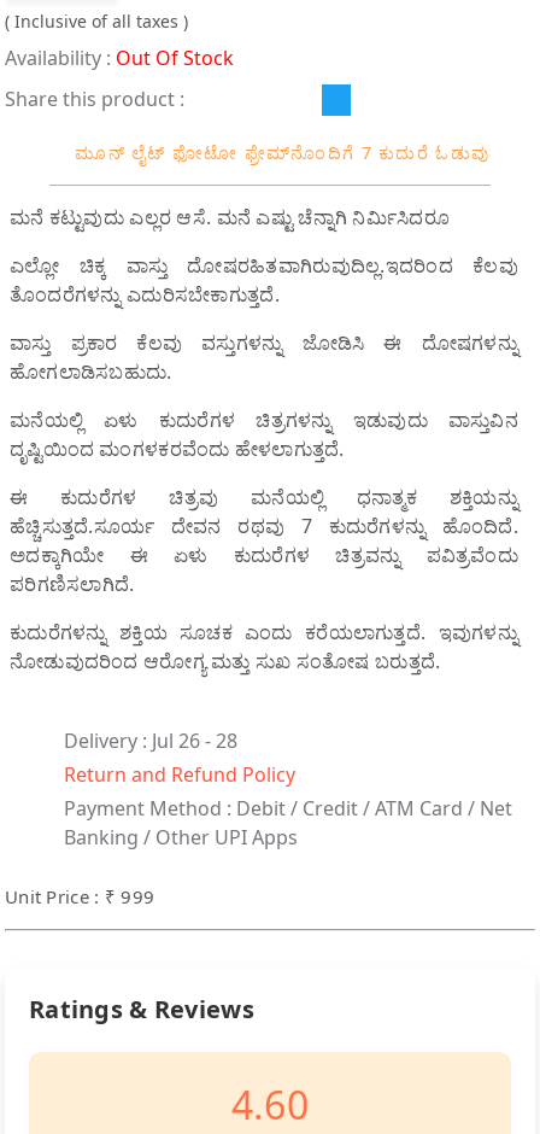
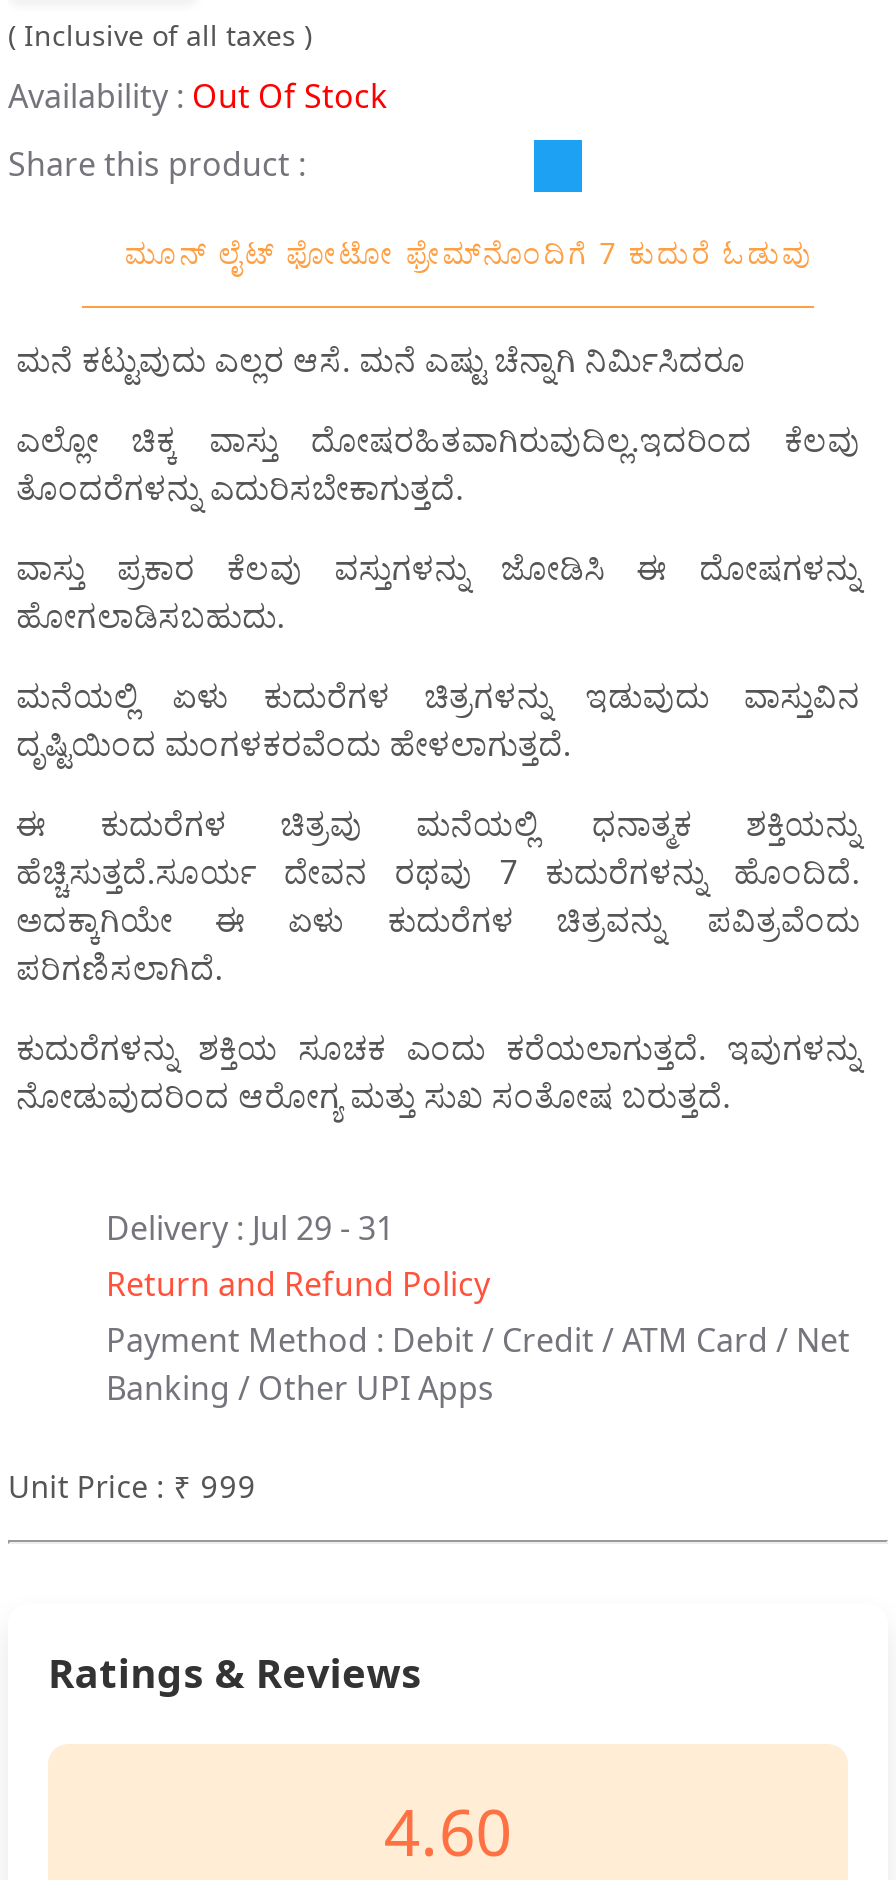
- Delivery : Jul 26 - 28
+ Delivery : Jul 29 - 31
